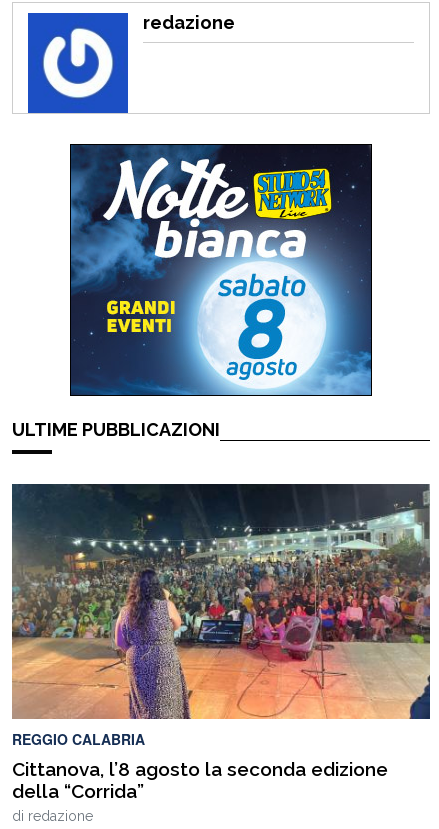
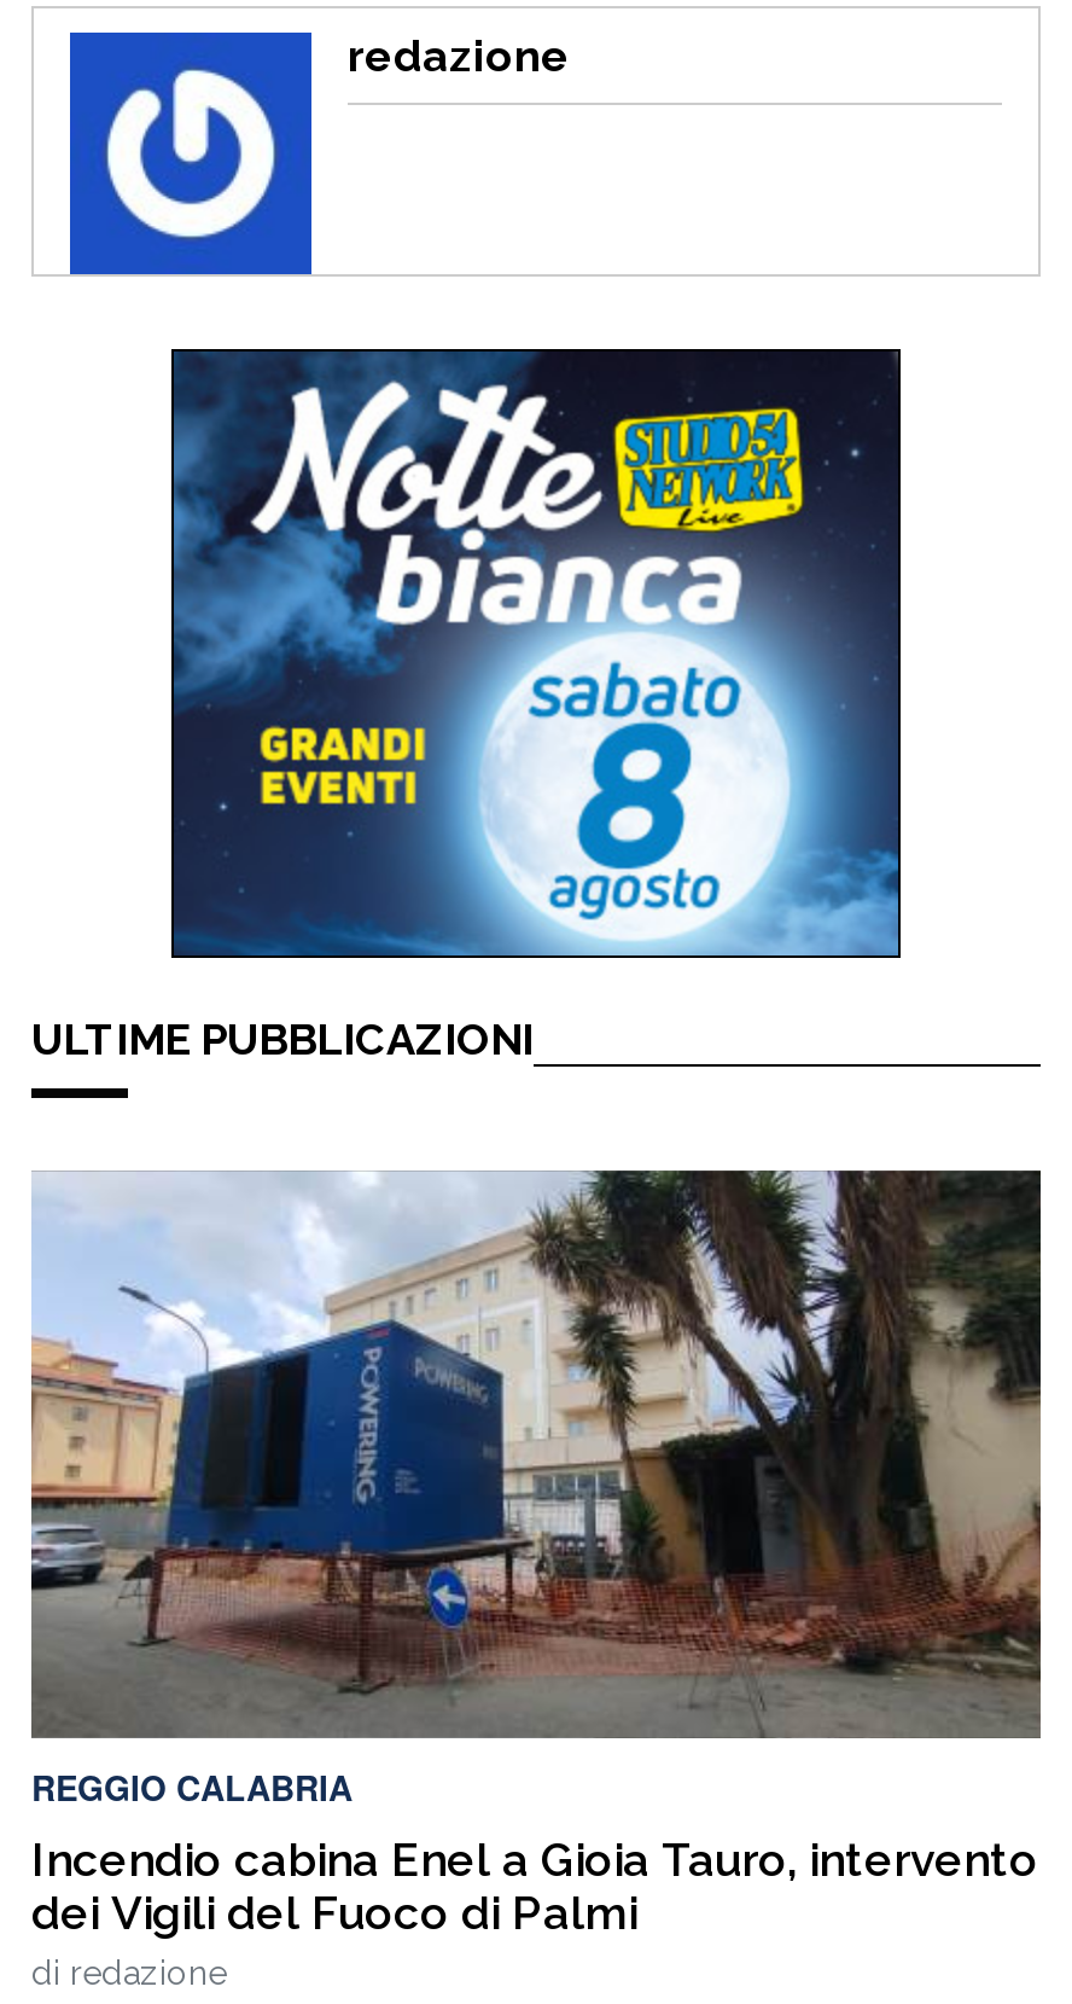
- [image]
- Cittanova, l’8 agosto la seconda edizione
- della “Corrida”
+ [image]
+ Incendio cabina Enel a Gioia Tauro, intervento
+ dei Vigili del Fuoco di Palmi
